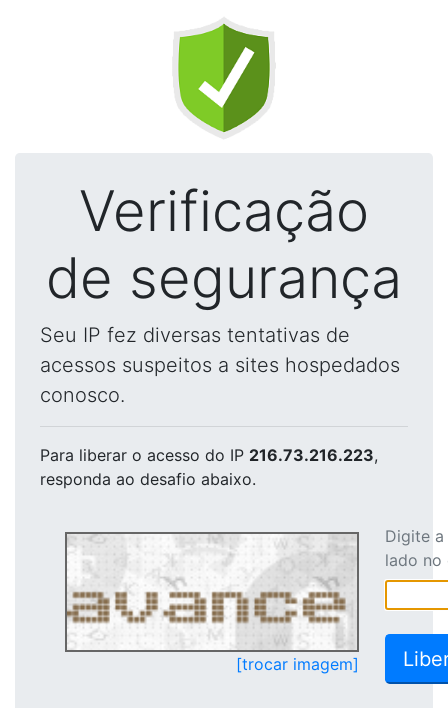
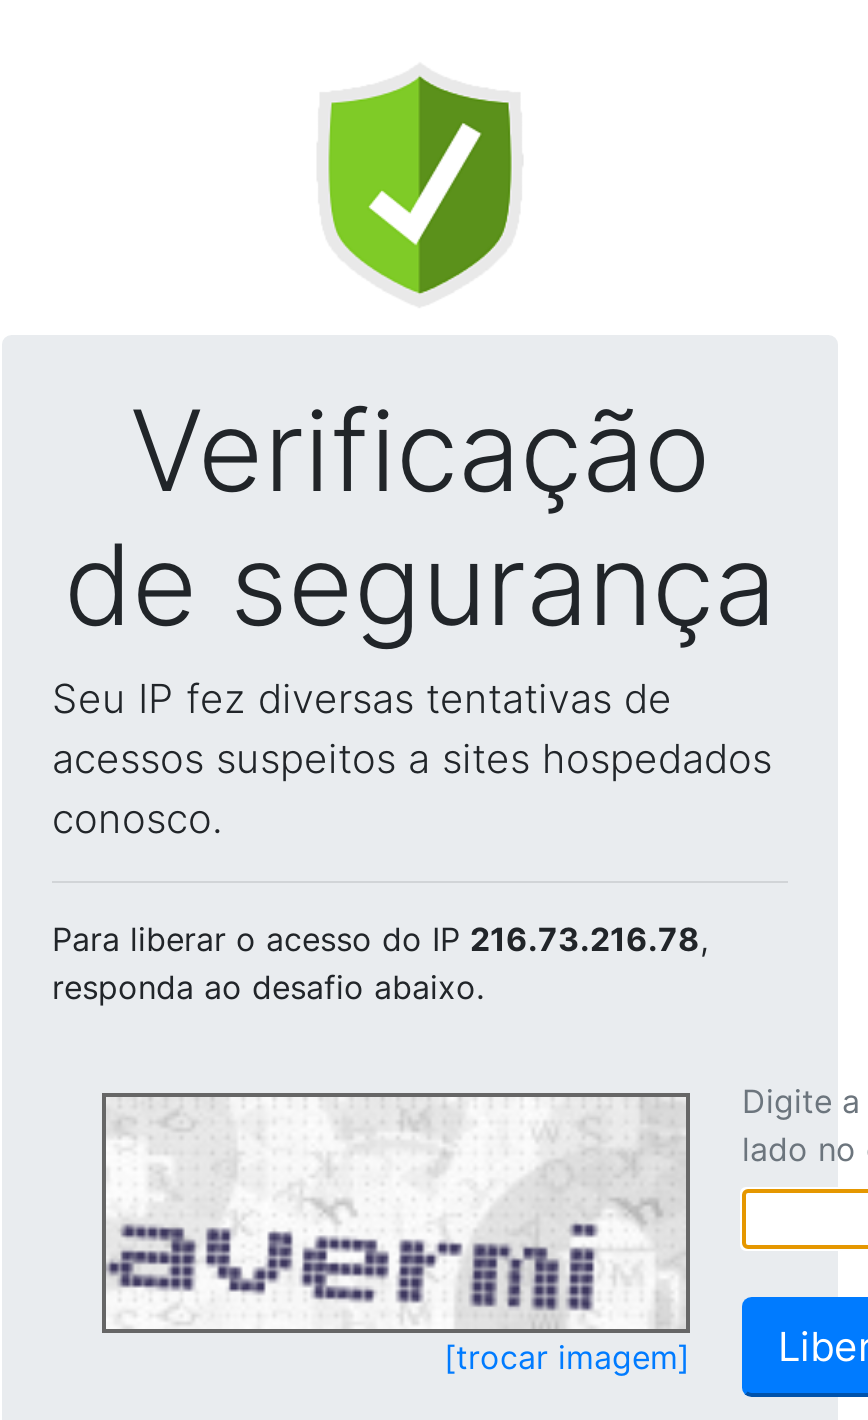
- Para liberar o acesso do IP 216.73.216.223,
+ Para liberar o acesso do IP 216.73.216.78,

- [image]
+ [image]
